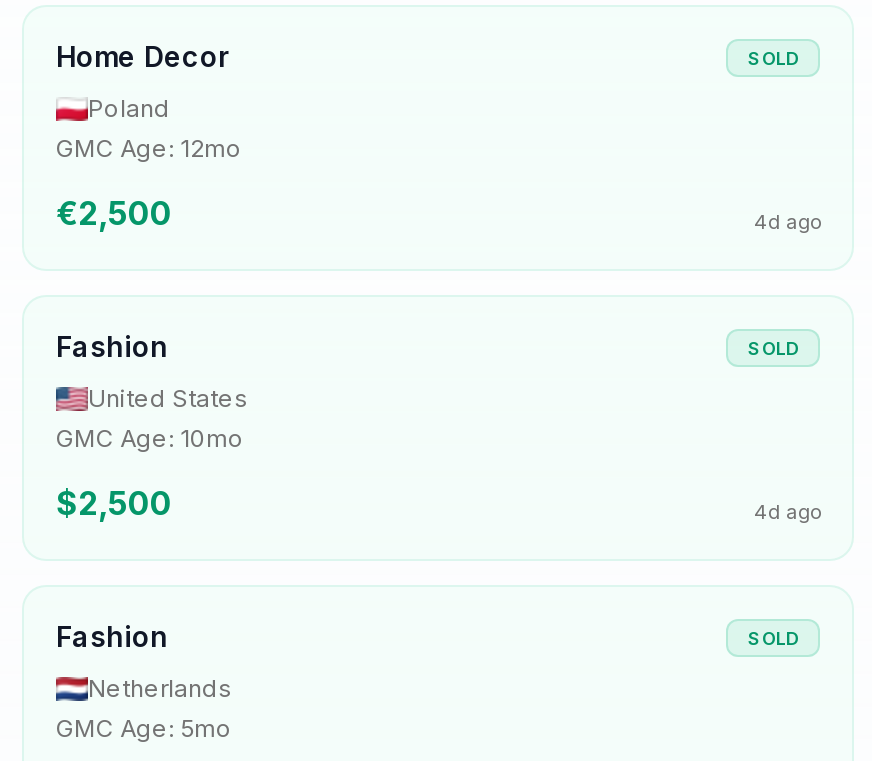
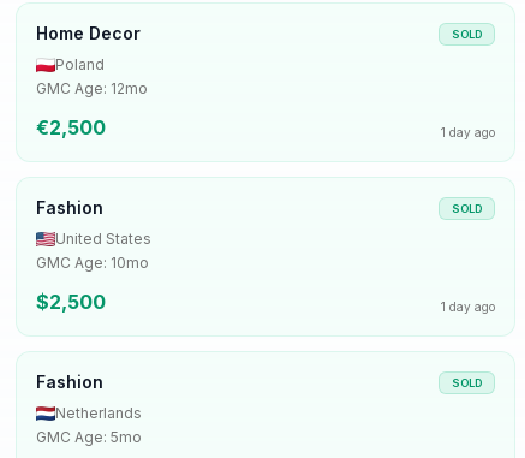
- 4d ago
+ 1 day ago

- 4d ago
+ 1 day ago
